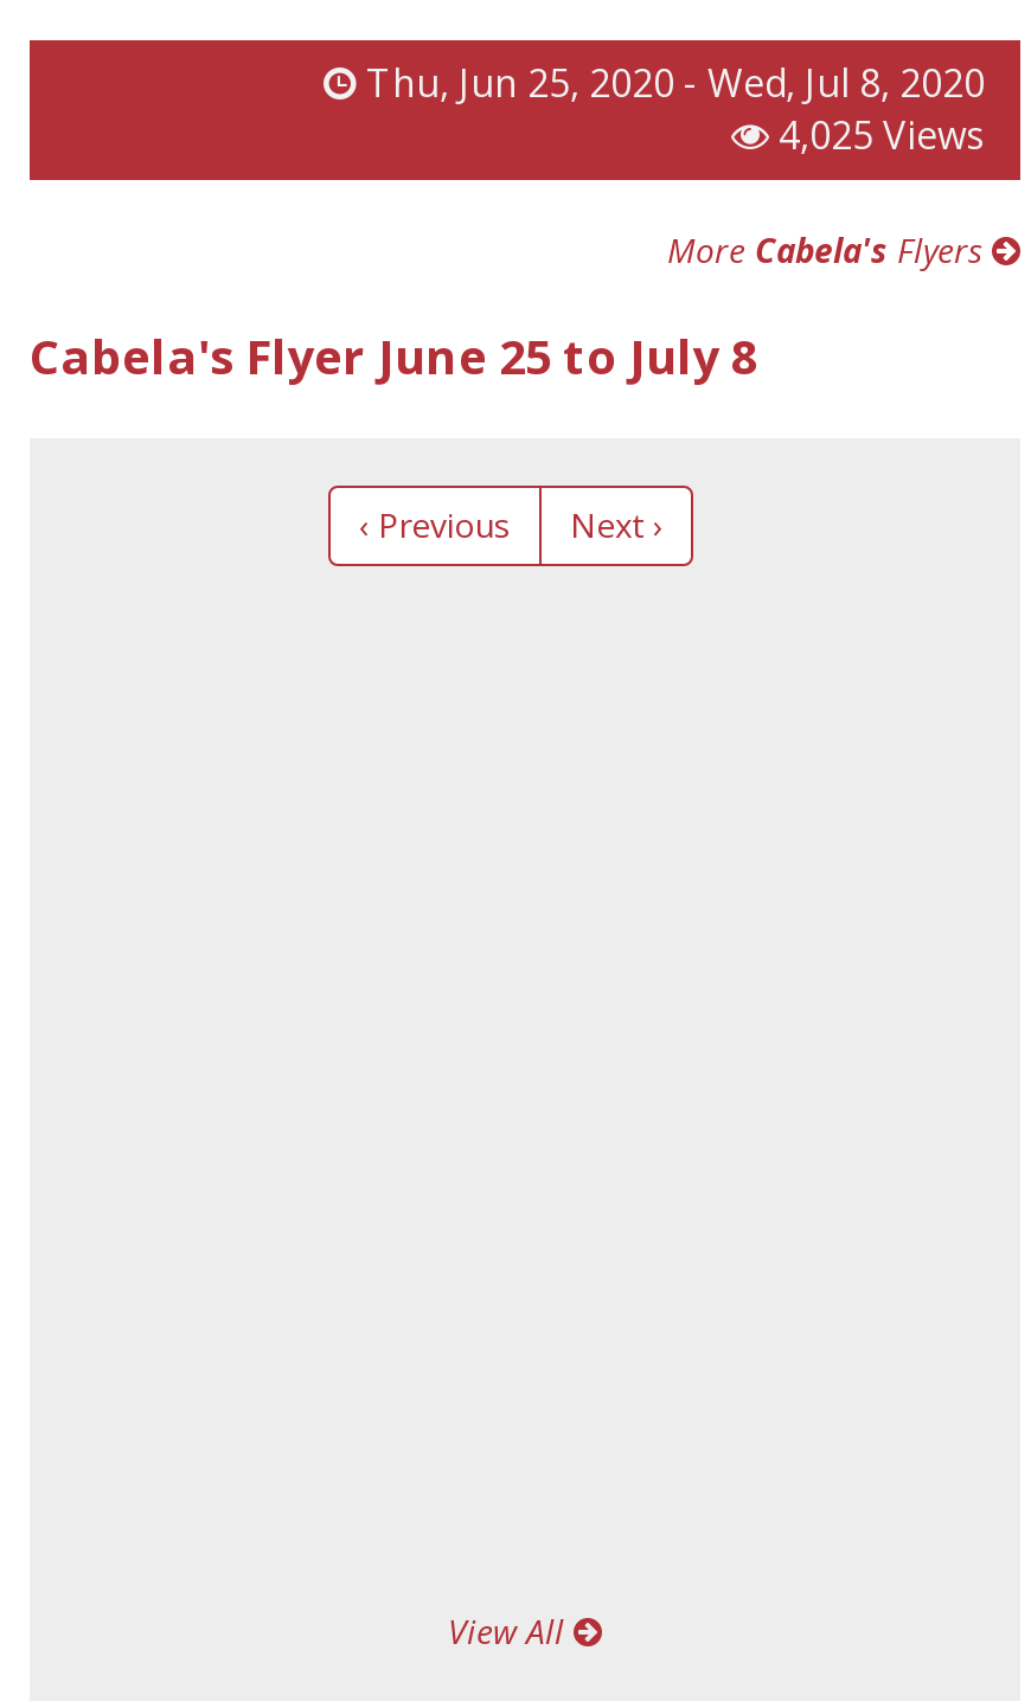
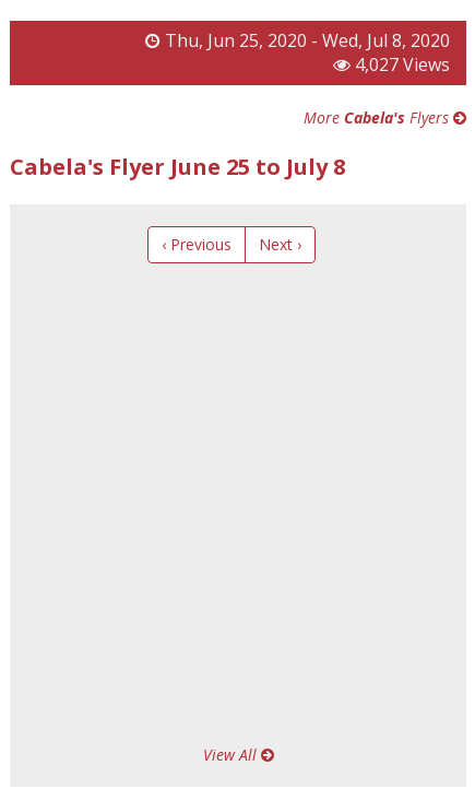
- 4,025 Views
+ 4,027 Views
